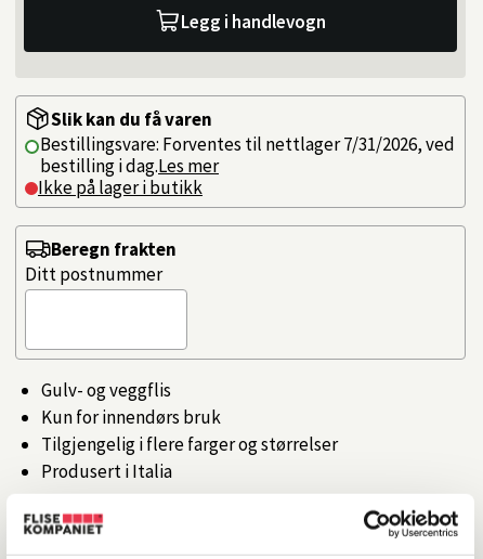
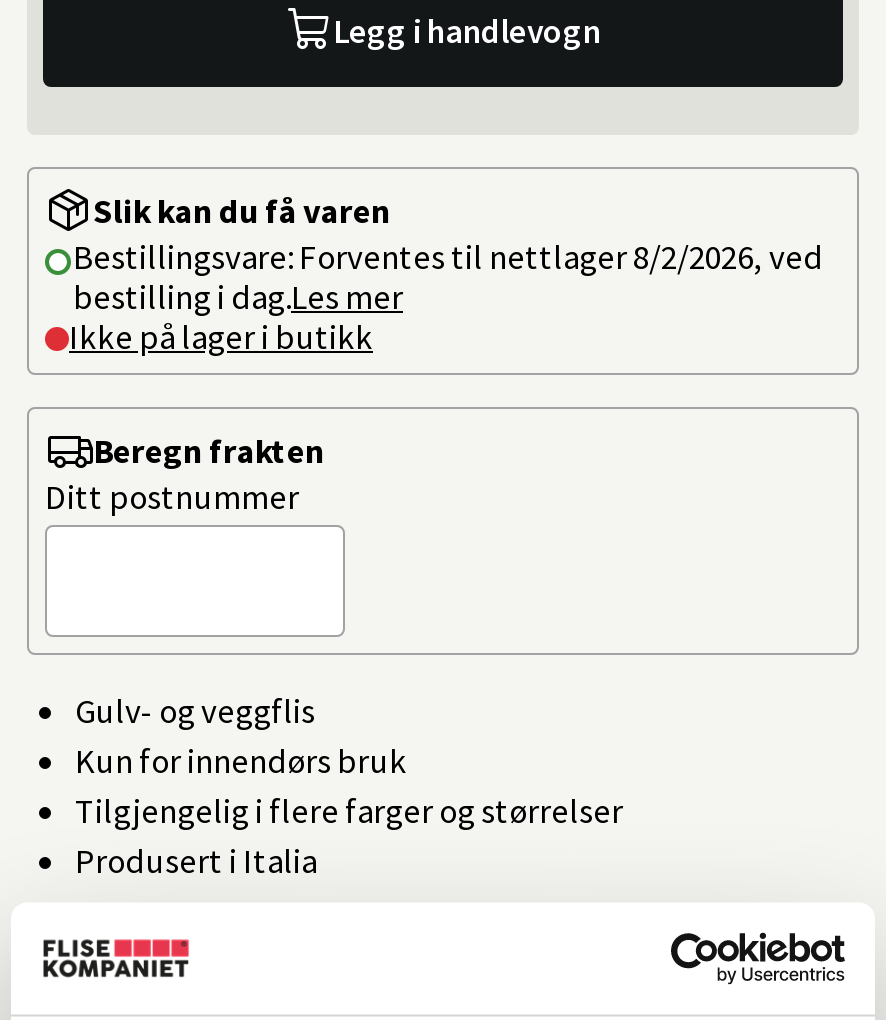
- Bestillingsvare: Forventes til nettlager 7/31/2026, ved
+ Bestillingsvare: Forventes til nettlager 8/2/2026, ved
